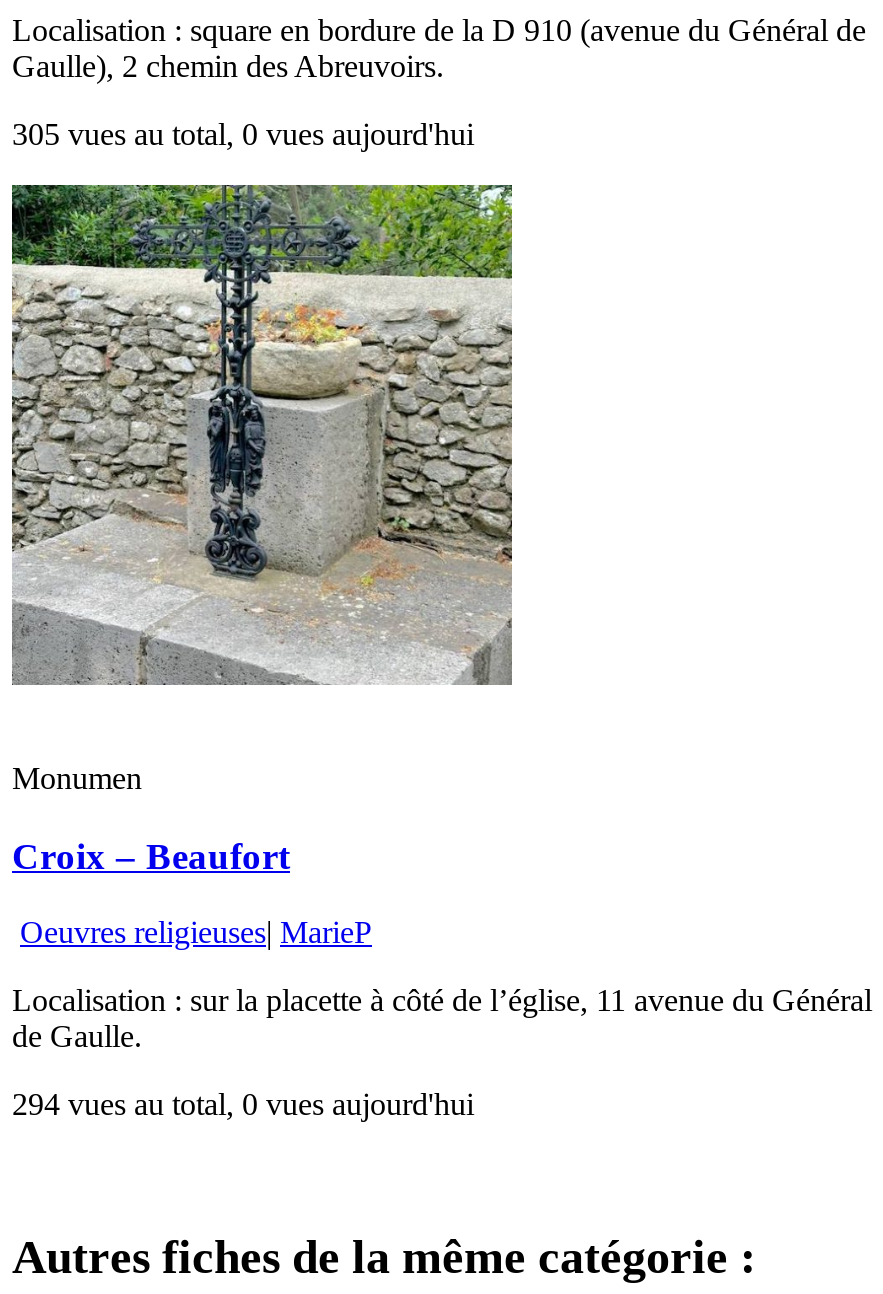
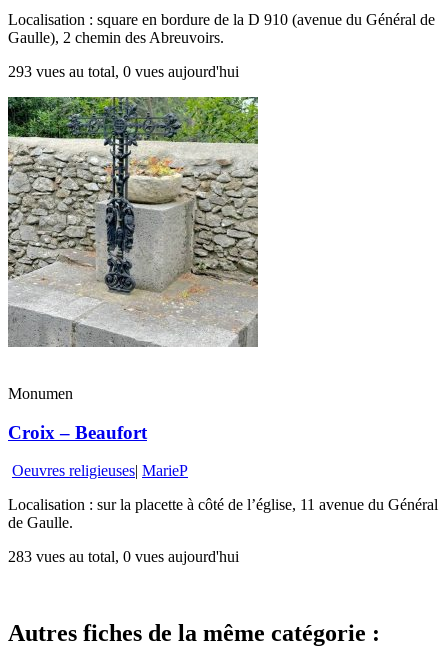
- 305 vues au total, 0 vues aujourd'hui
+ 293 vues au total, 0 vues aujourd'hui

- 294 vues au total, 0 vues aujourd'hui
+ 283 vues au total, 0 vues aujourd'hui
